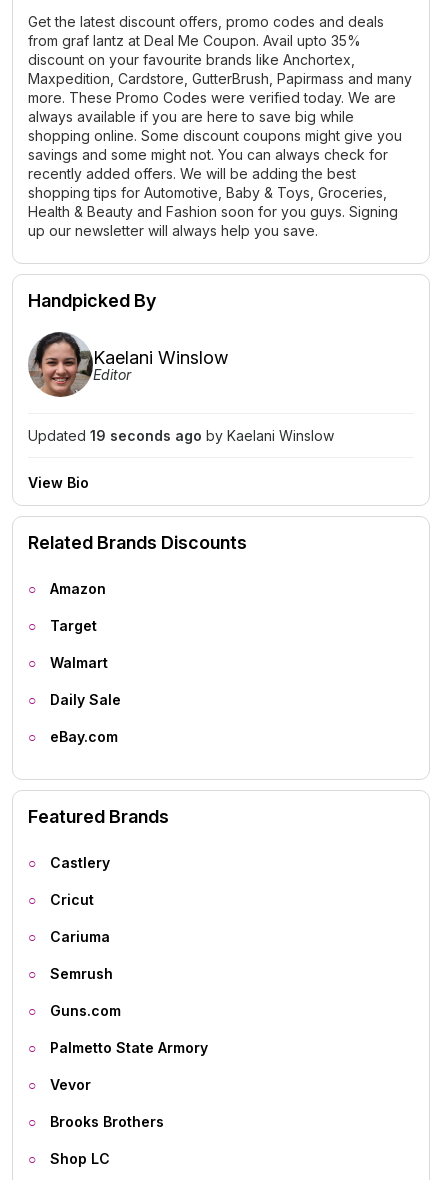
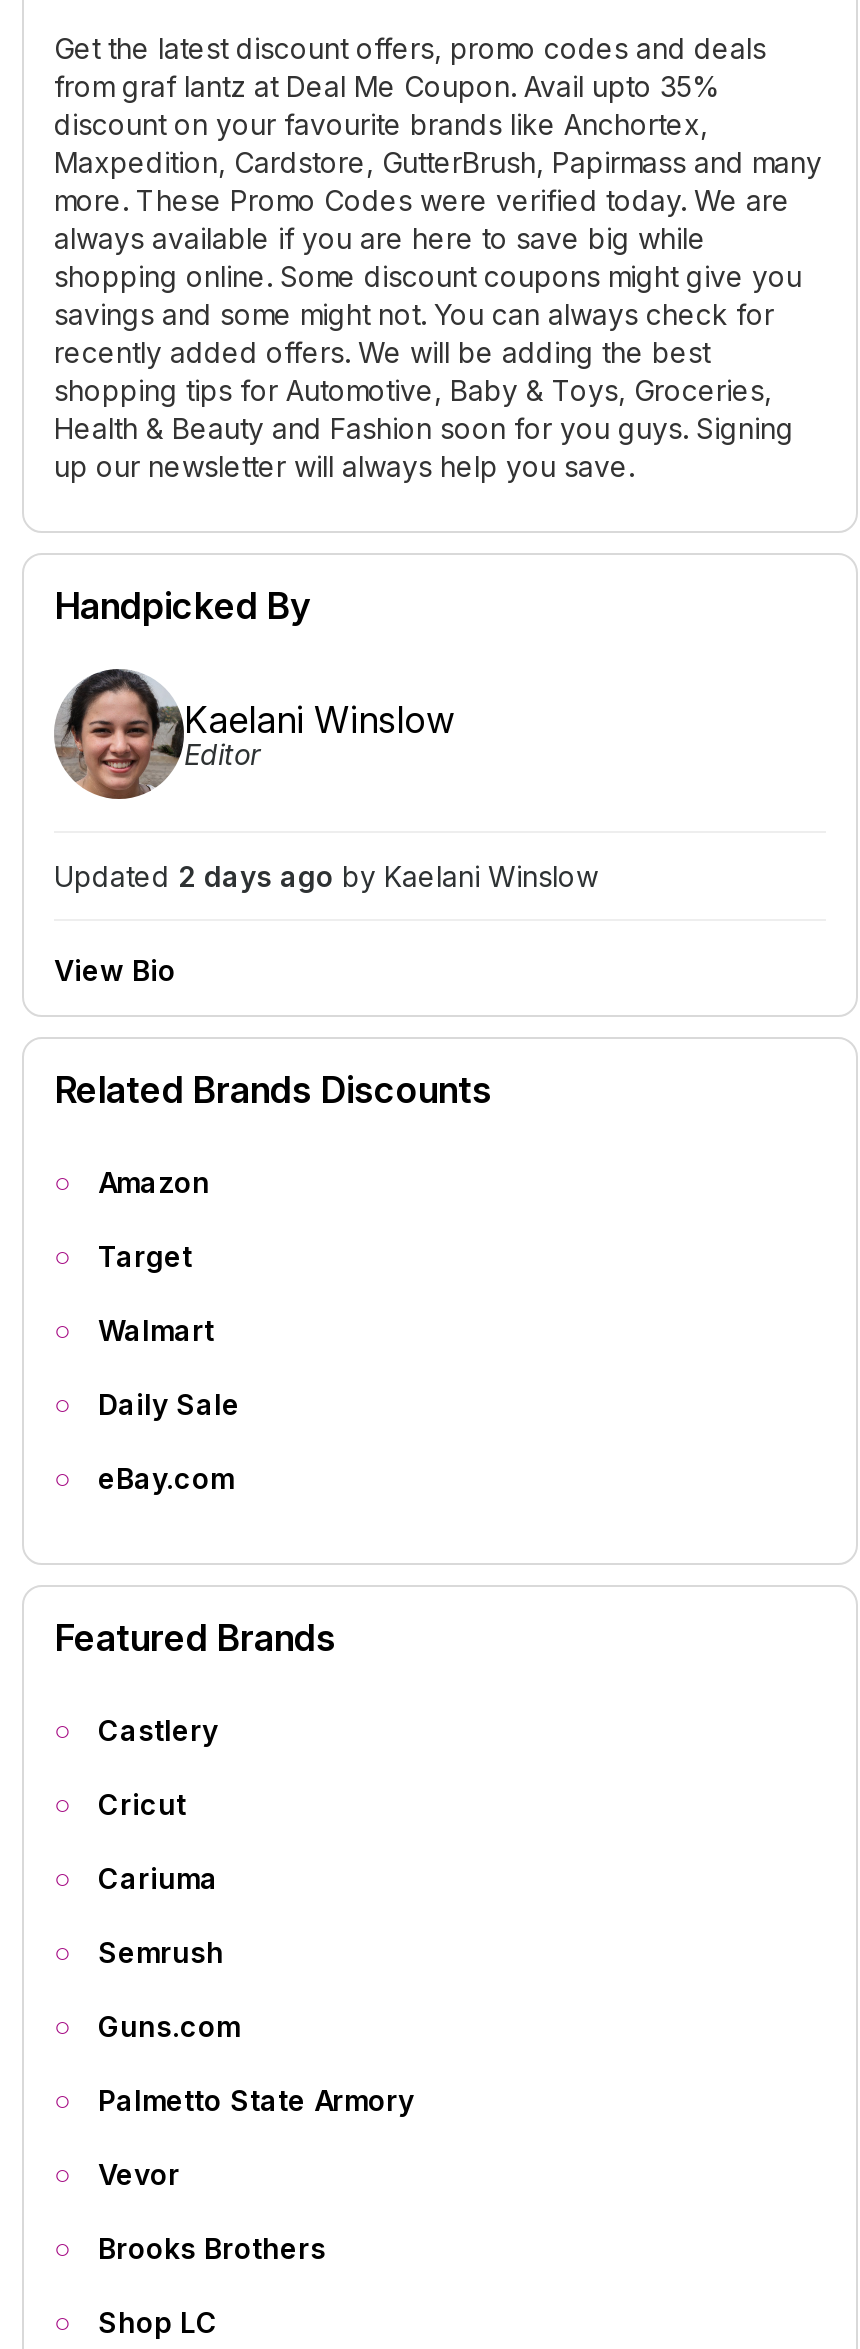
- Updated 19 seconds ago by Kaelani Winslow
+ Updated 2 days ago by Kaelani Winslow
